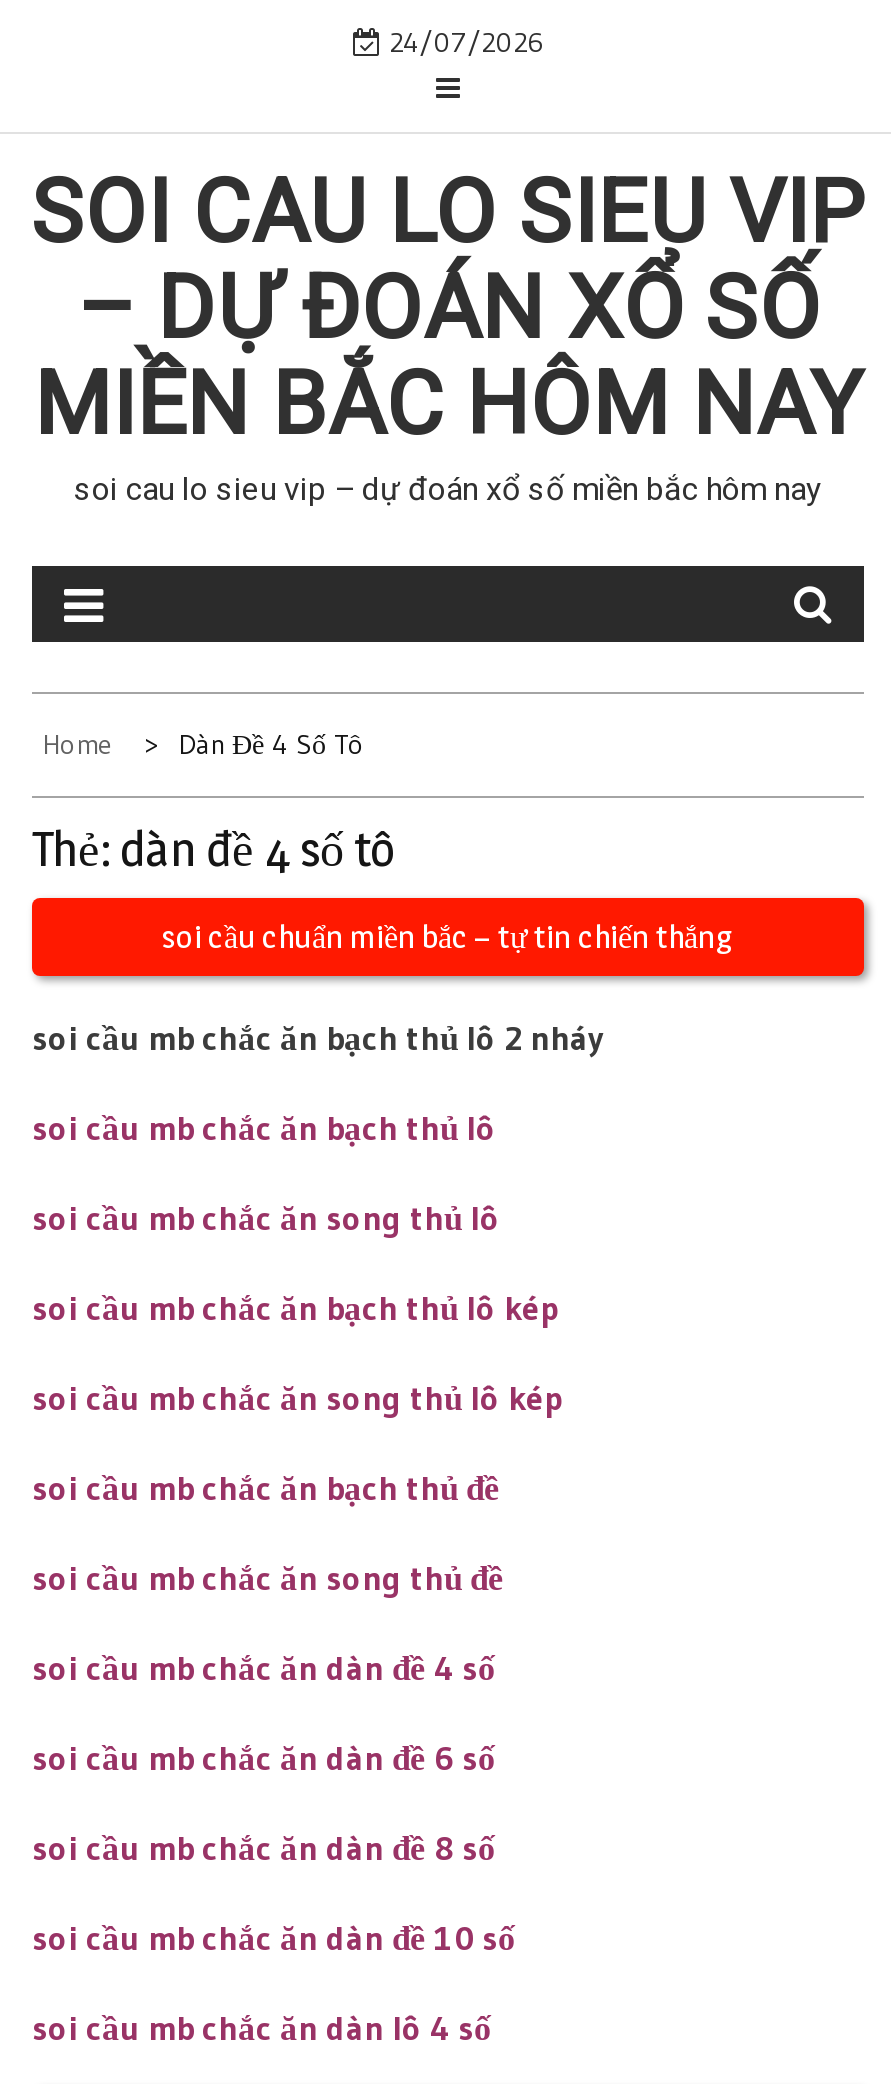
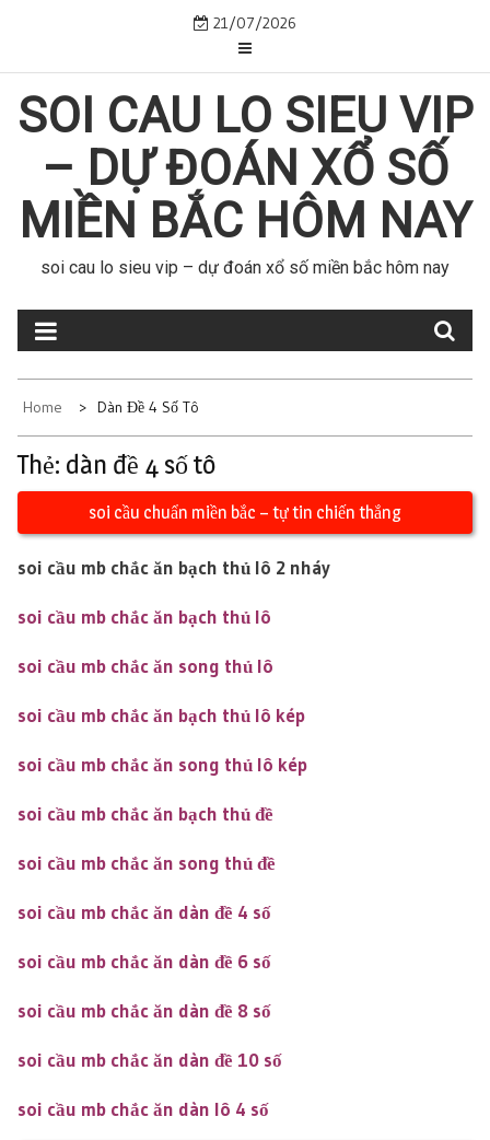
- 24/07/2026
+ 21/07/2026
